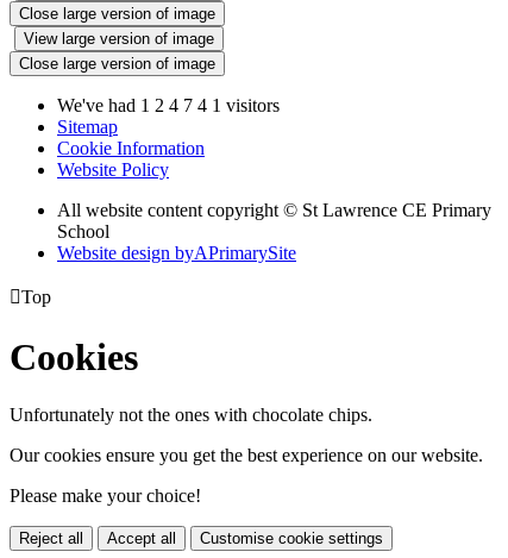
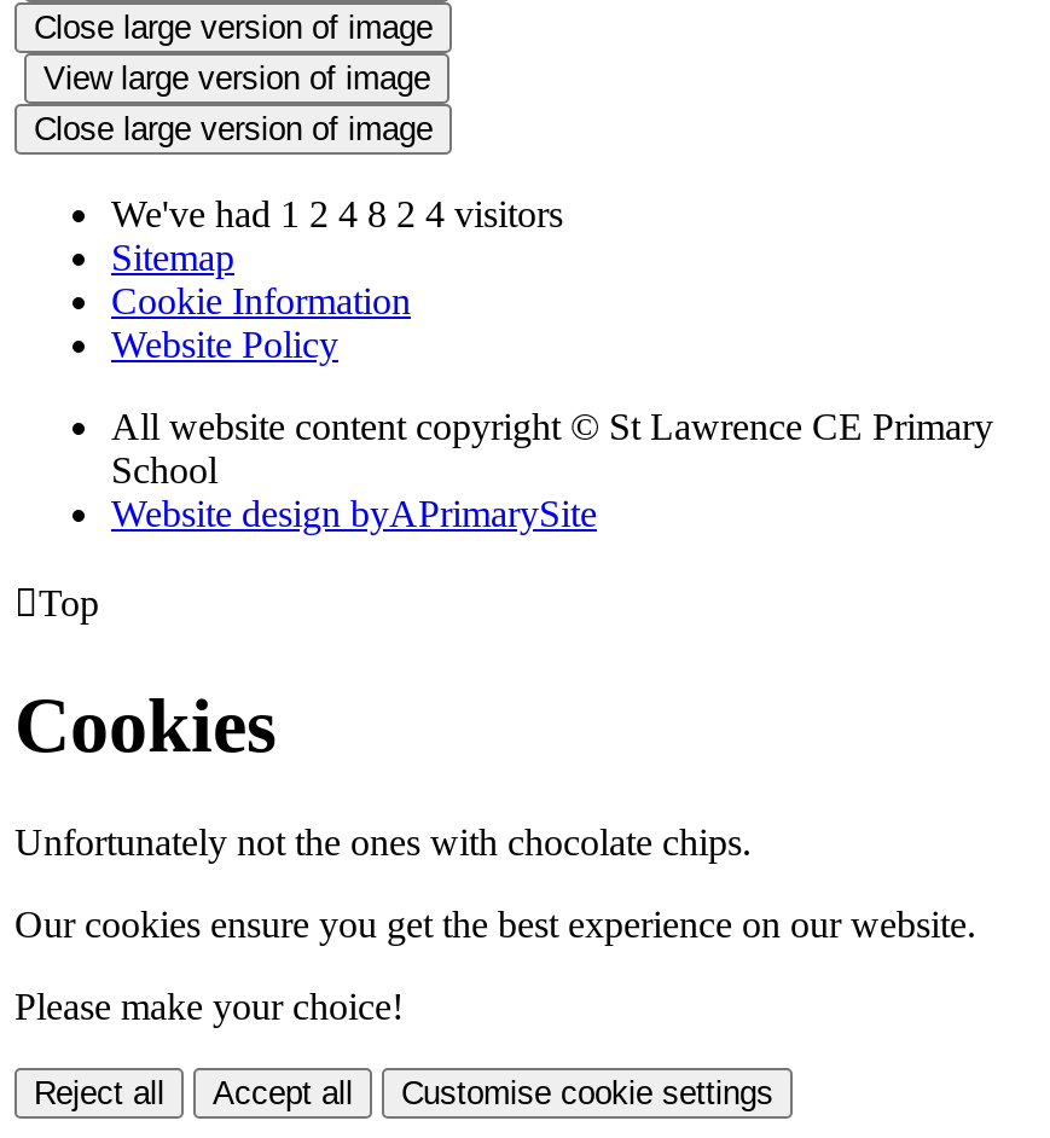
- We've had 1 2 4 7 4 1 visitors
+ We've had 1 2 4 8 2 4 visitors
